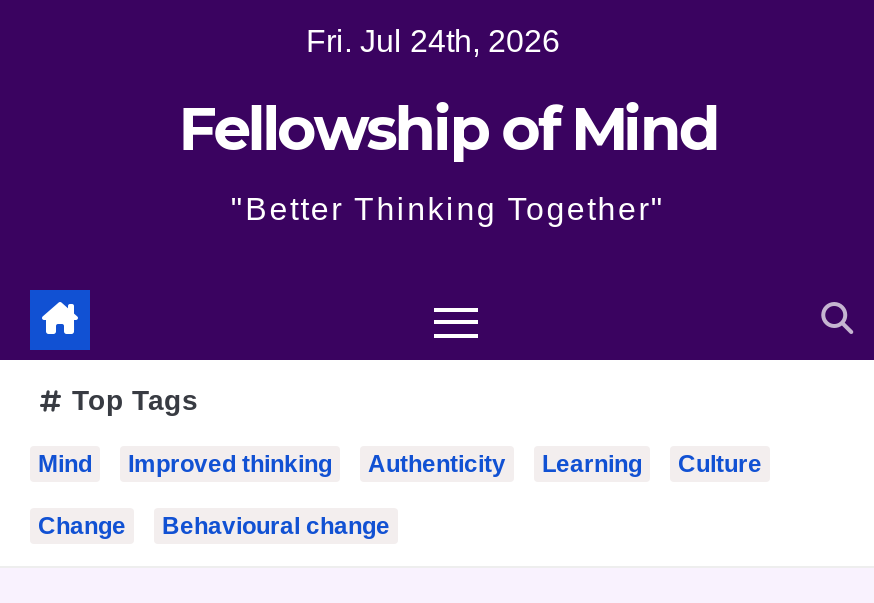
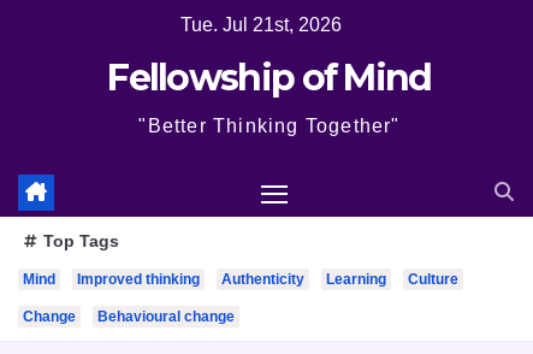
- Fri. Jul 24th, 2026
+ Tue. Jul 21st, 2026
